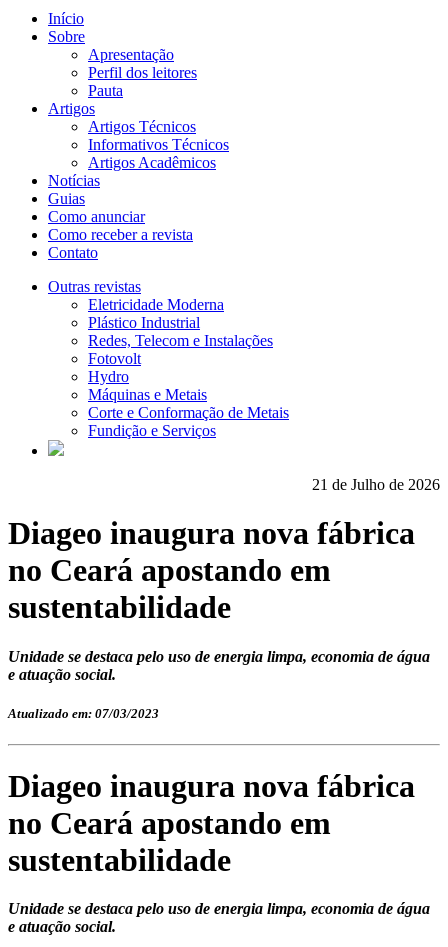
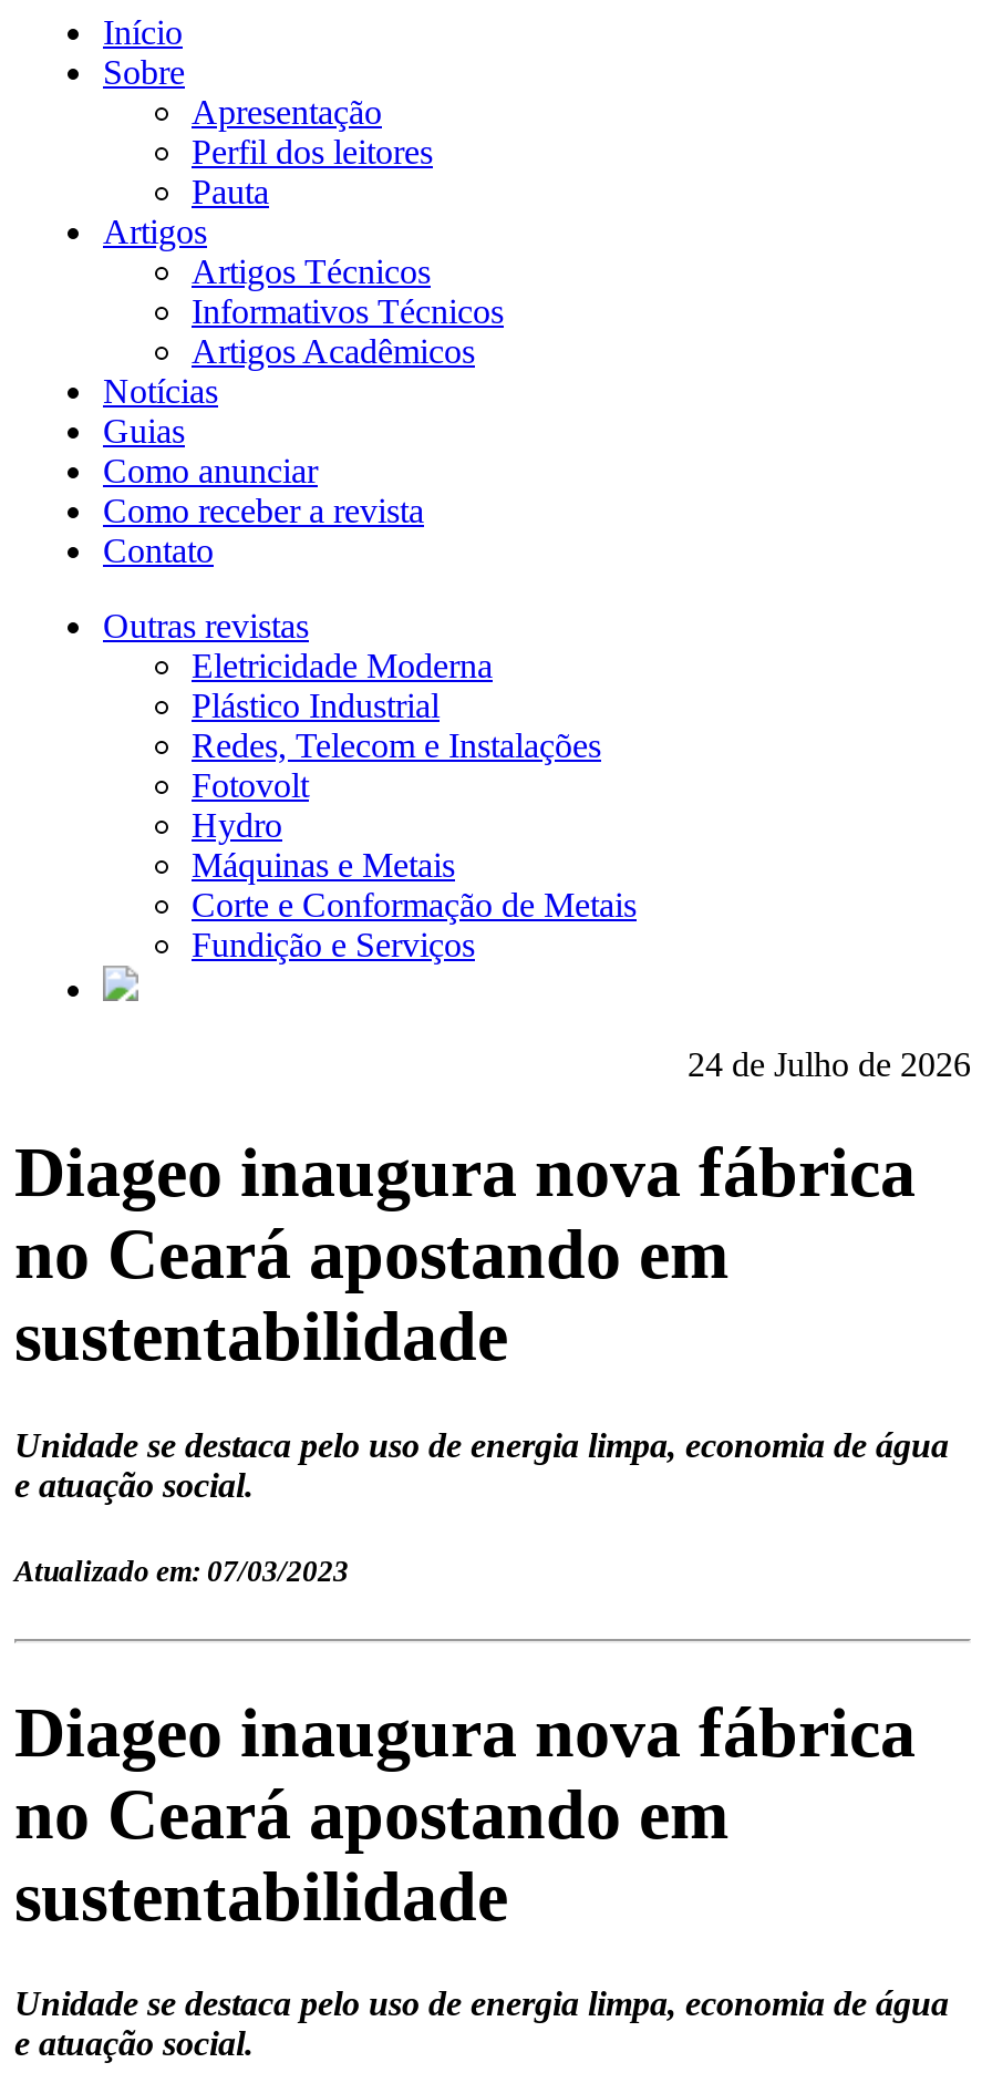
- 21 de Julho de 2026
+ 24 de Julho de 2026
